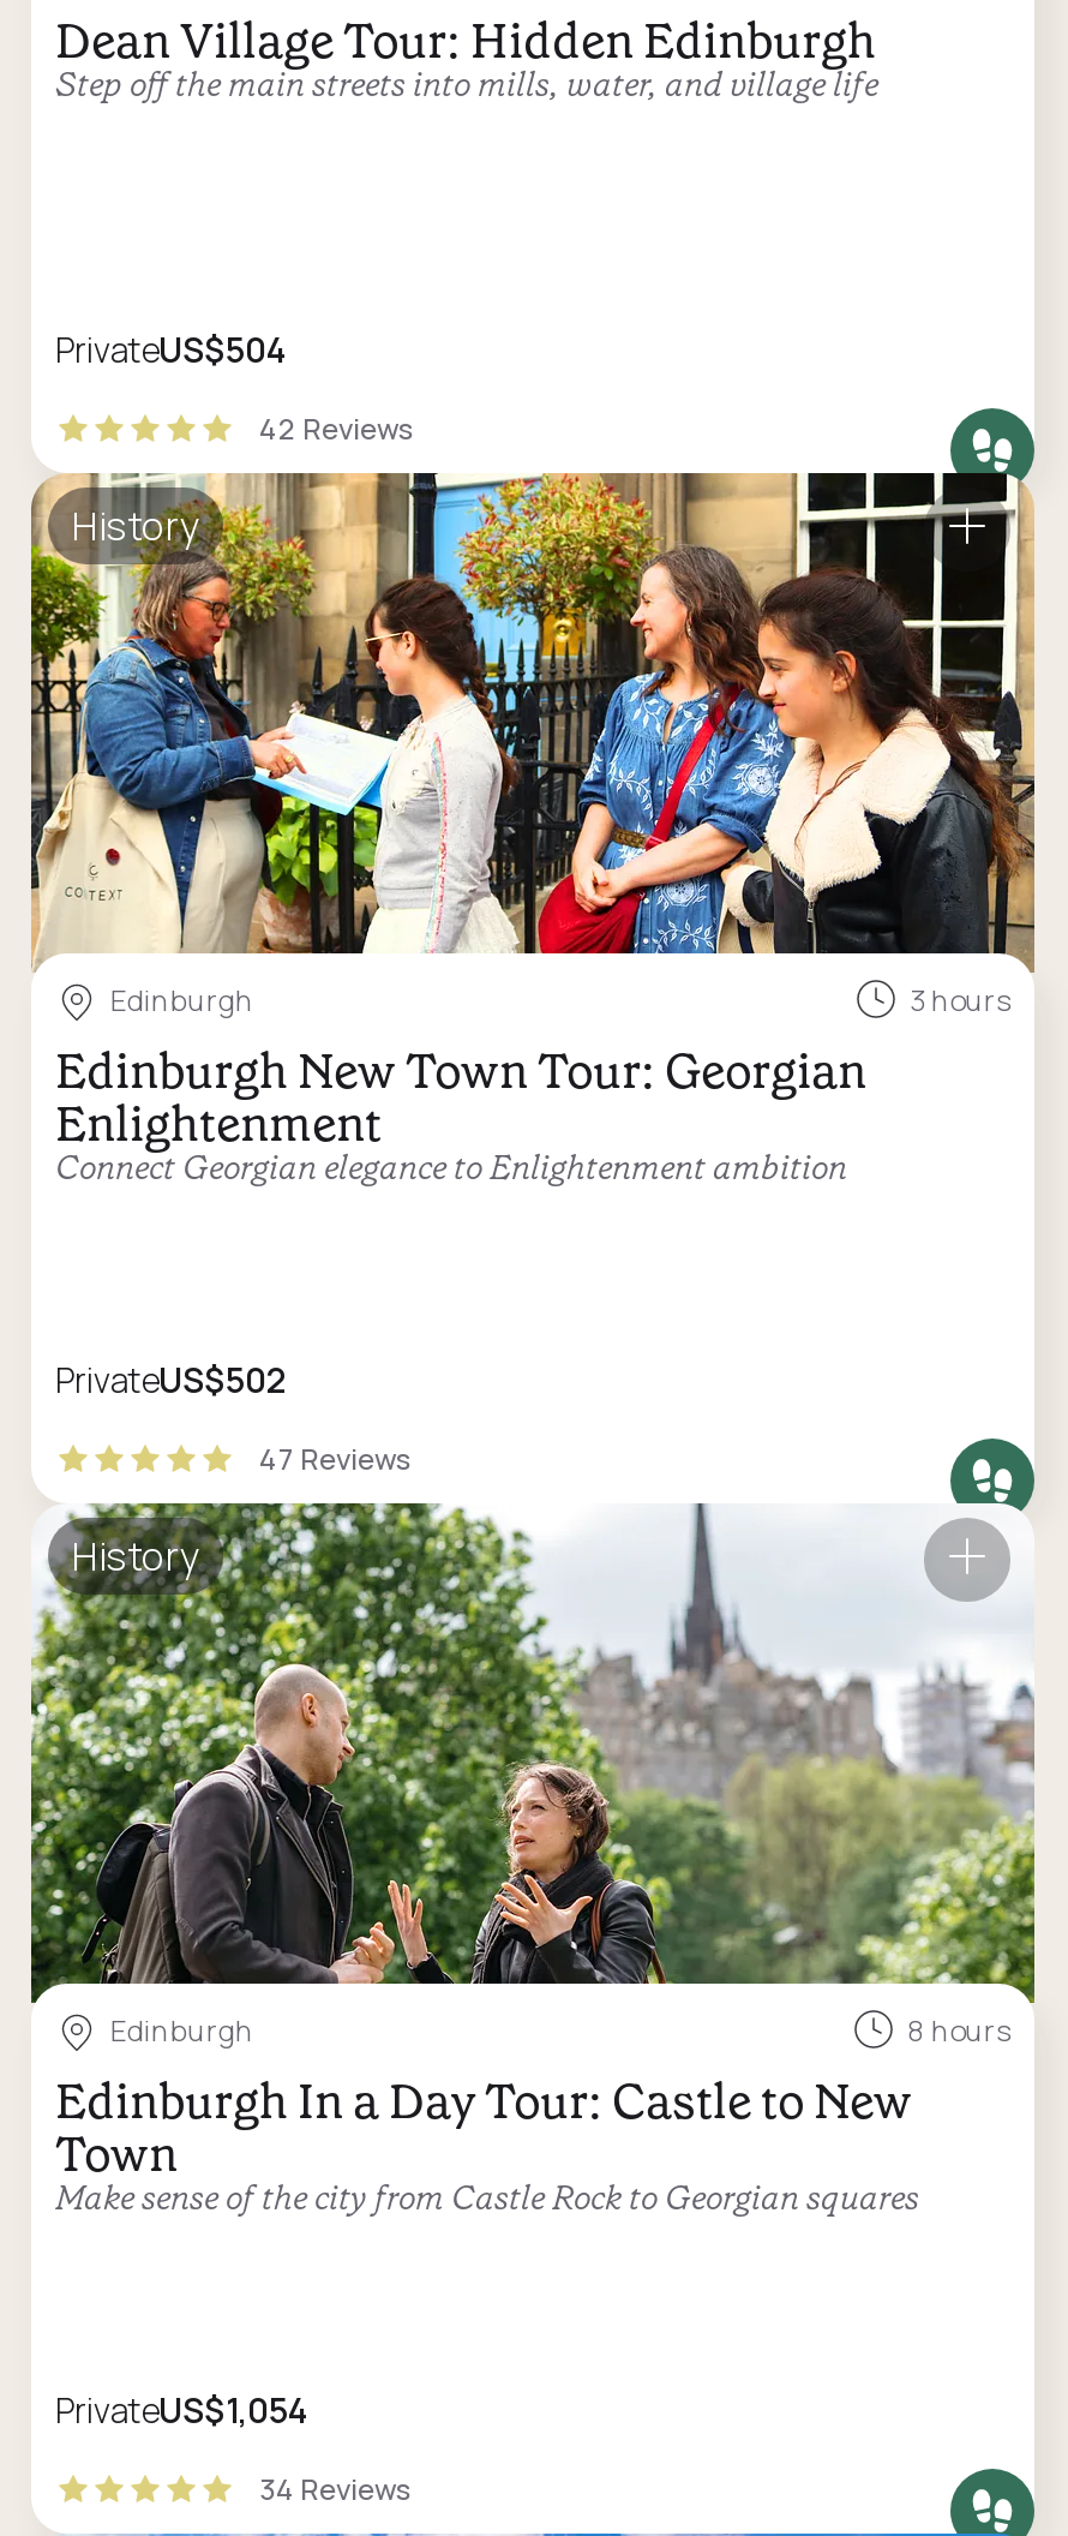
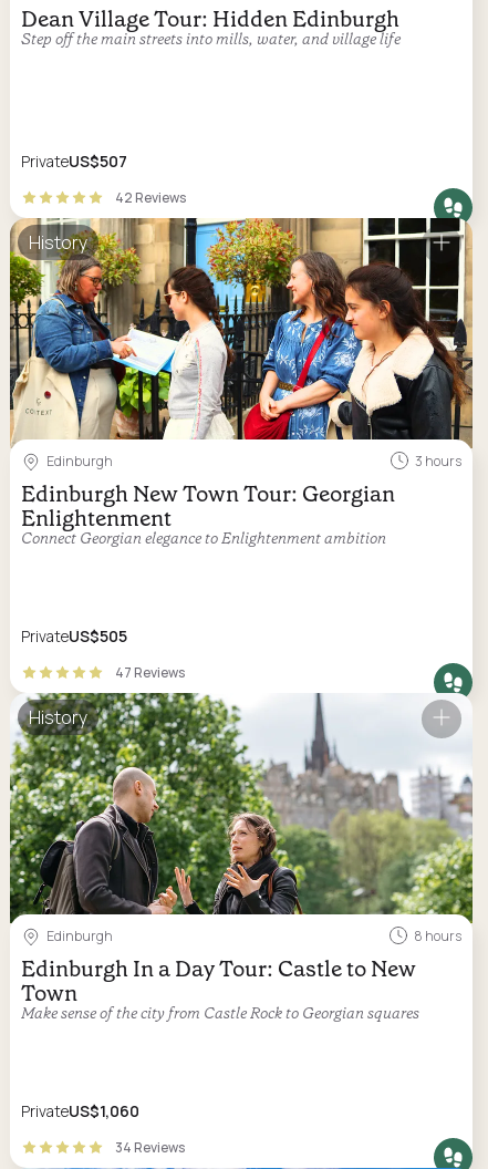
- PrivateUS$504
+ PrivateUS$507

- PrivateUS$502
+ PrivateUS$505

- PrivateUS$1,054
+ PrivateUS$1,060
